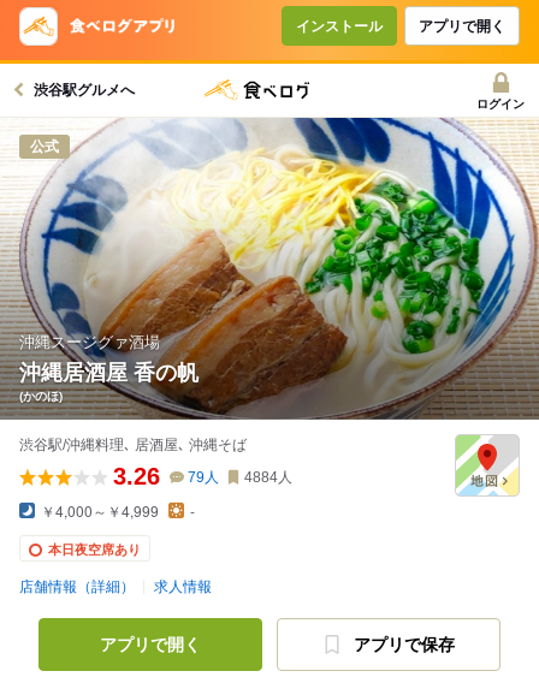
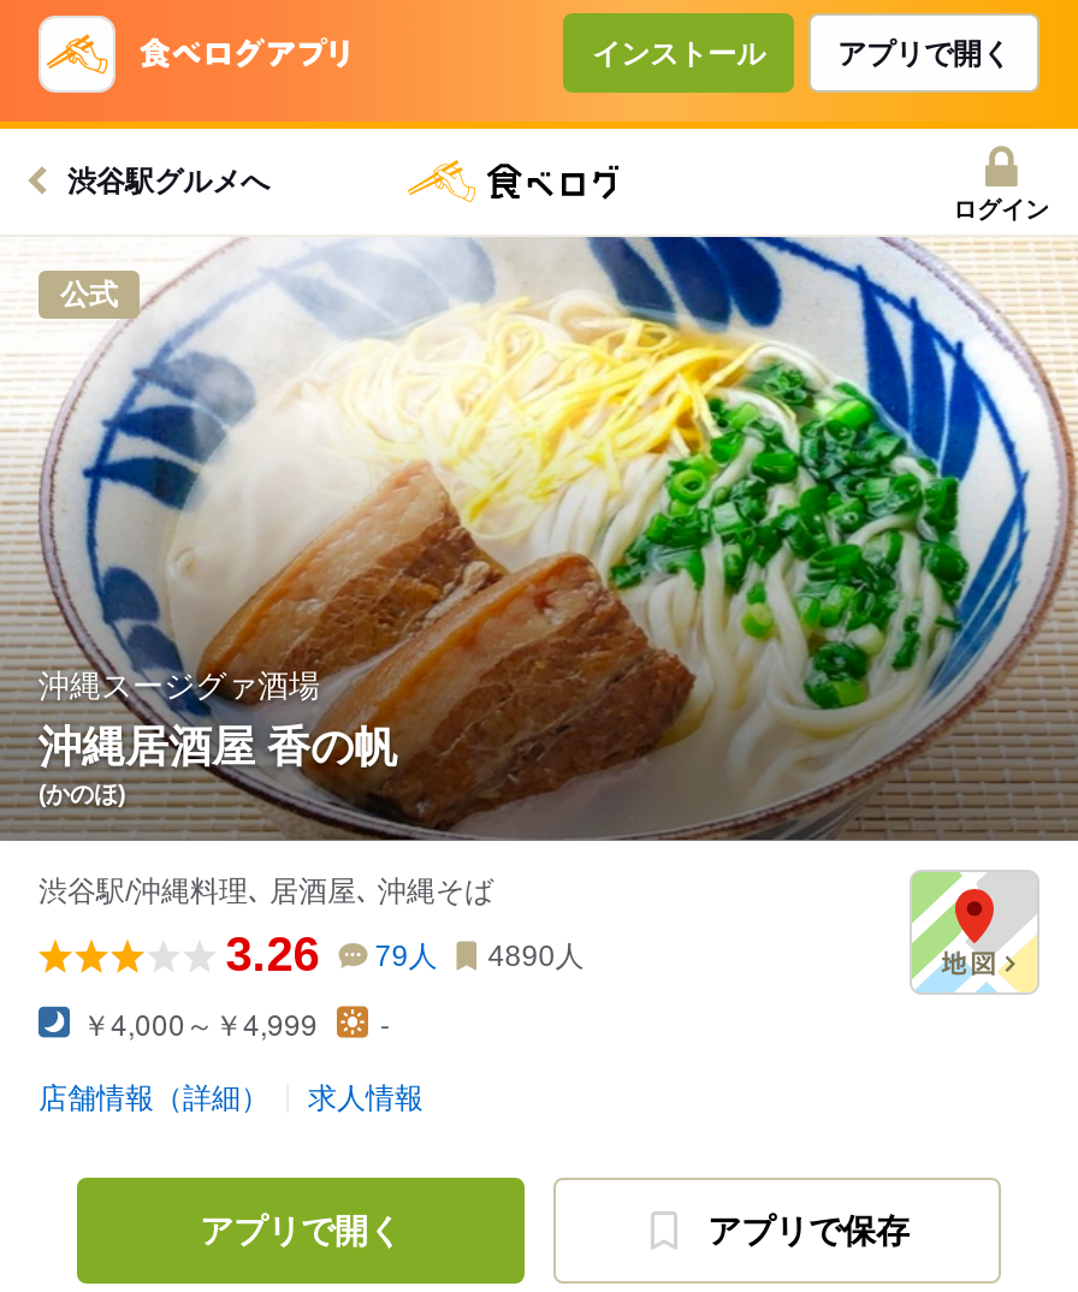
- 3.26 79人 4884人
+ 3.26 79人 4890人

- 本日夜空席あり
